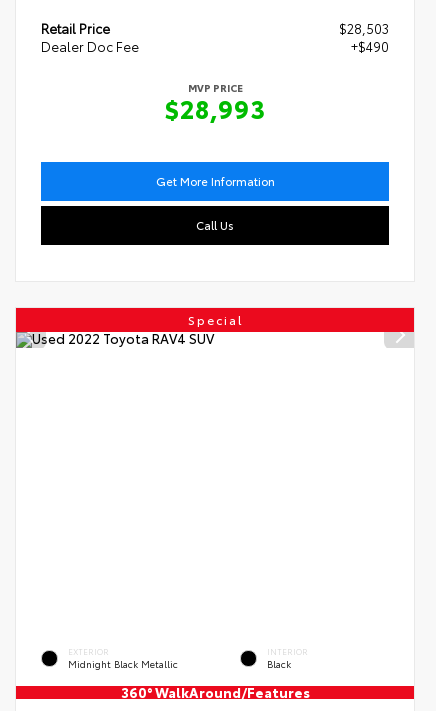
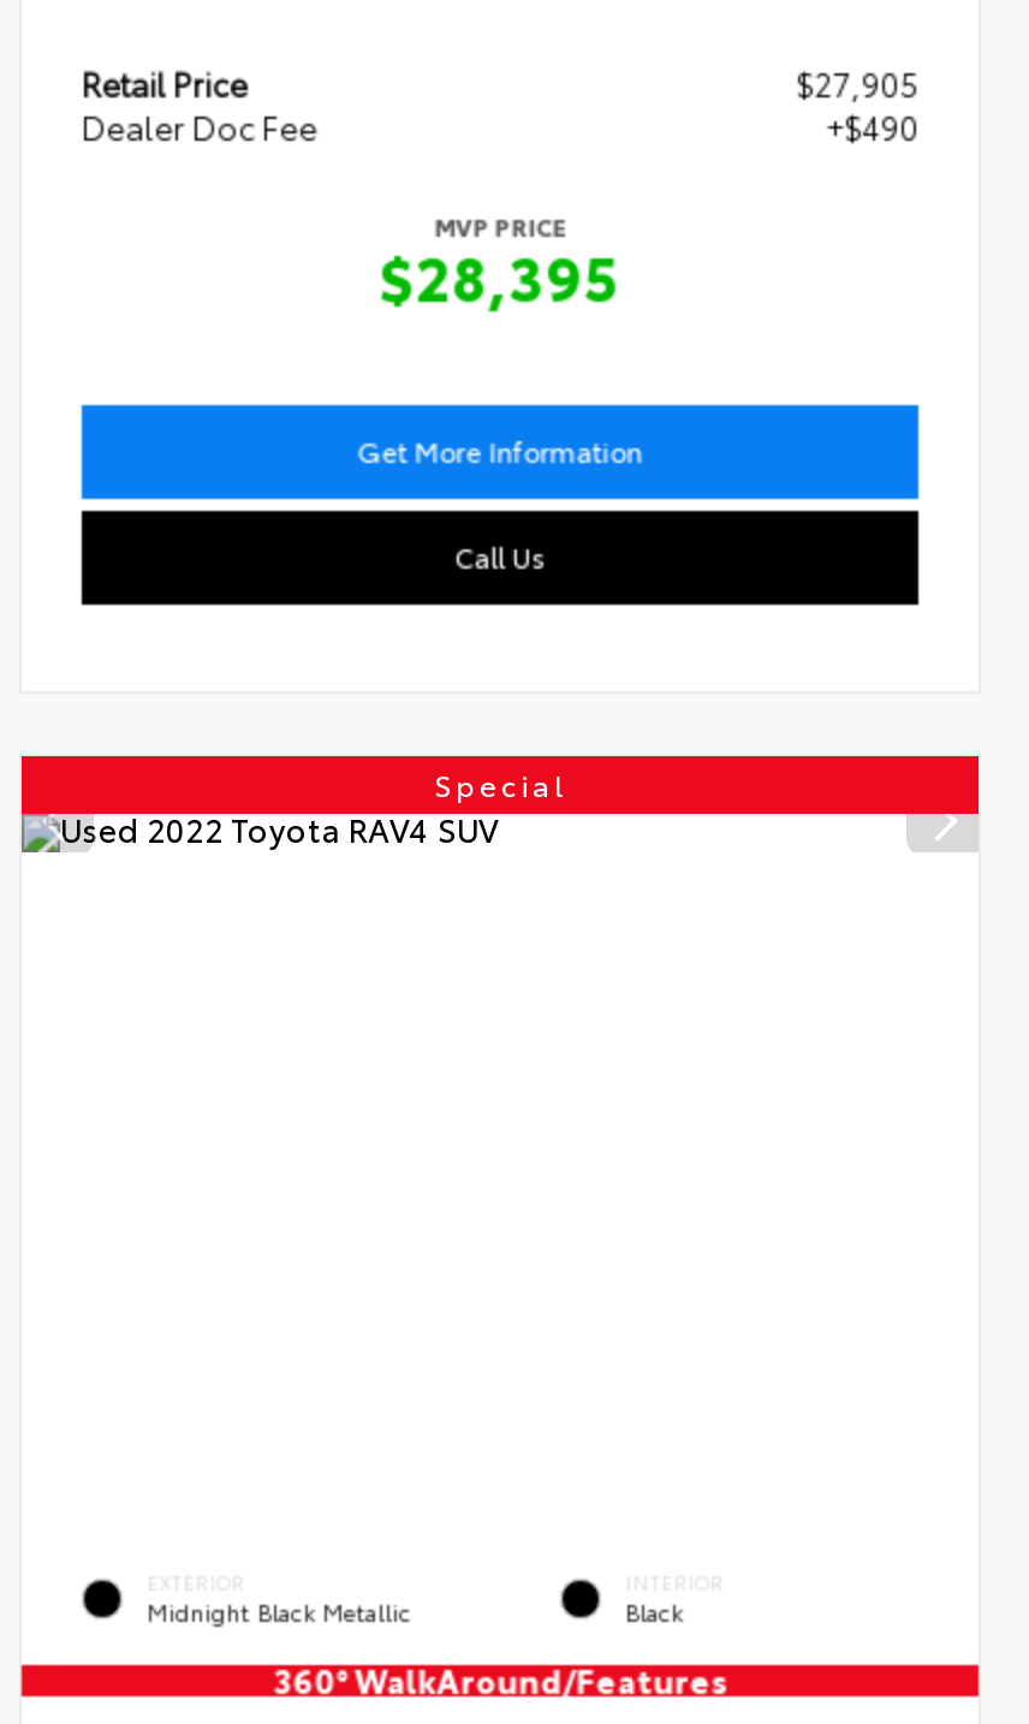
- $28,503
+ $27,905

- $28,993
+ $28,395
